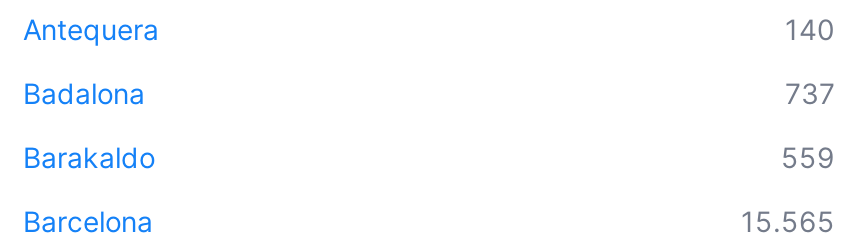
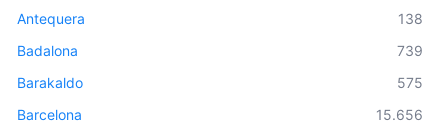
- 140
+ 138

- 737
+ 739

- 559
+ 575

- 15.565
+ 15.656
